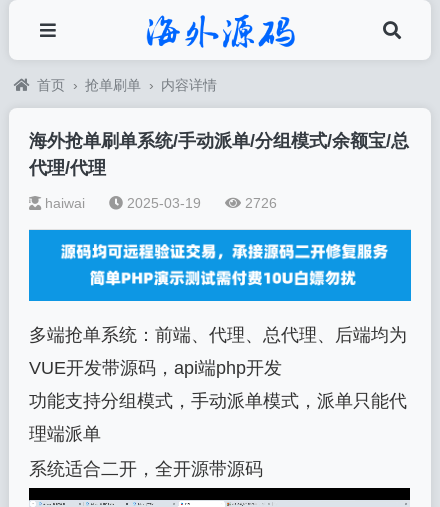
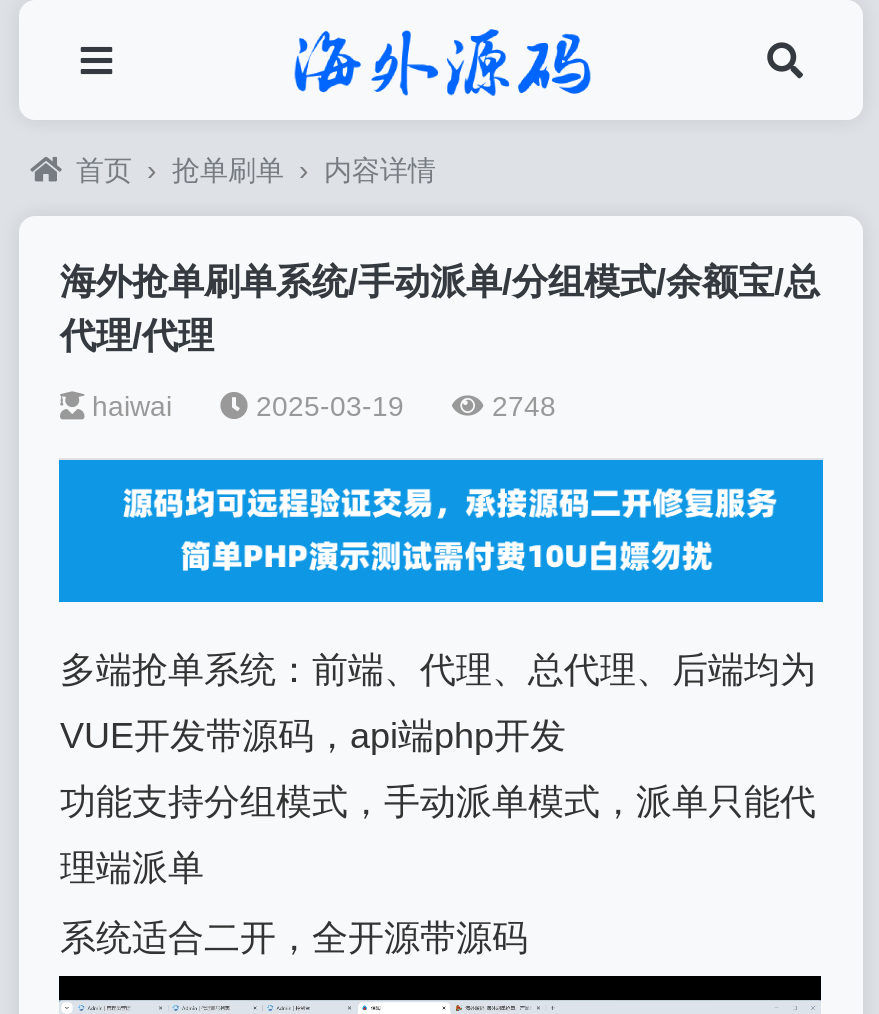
- 2726
+ 2748
